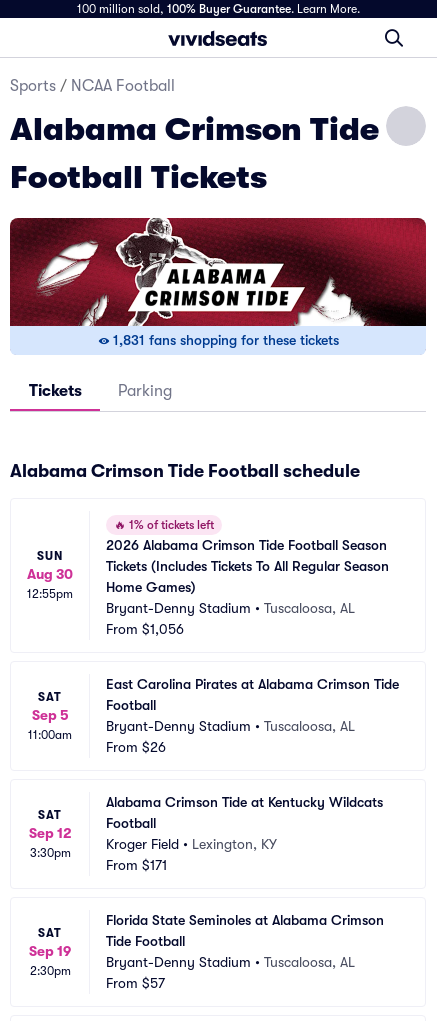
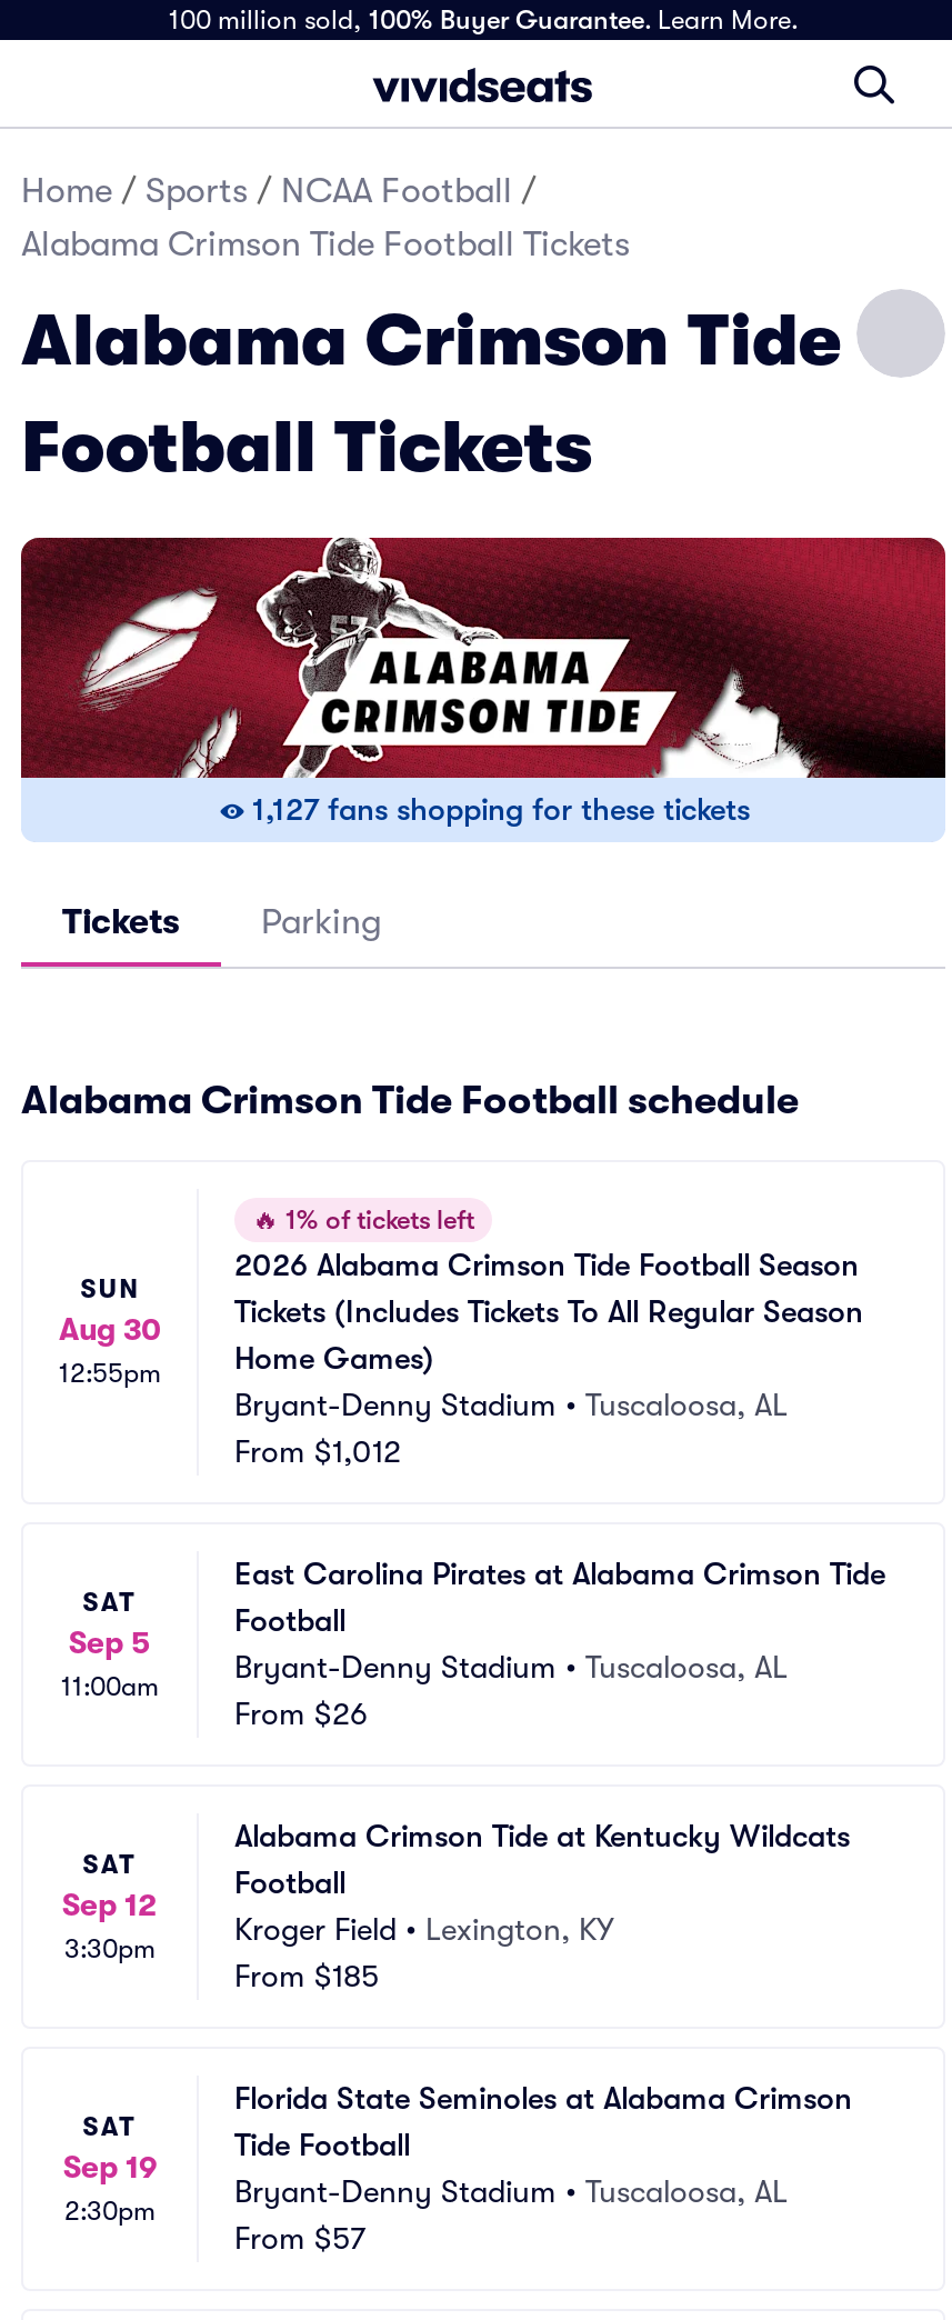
- Sports / NCAA Football
+ Home / Sports / NCAA Football /
+ Alabama Crimson Tide Football Tickets

- 1,831 fans shopping for these tickets
+ 1,127 fans shopping for these tickets

- From $1,056
+ From $1,012

- From $171
+ From $185
